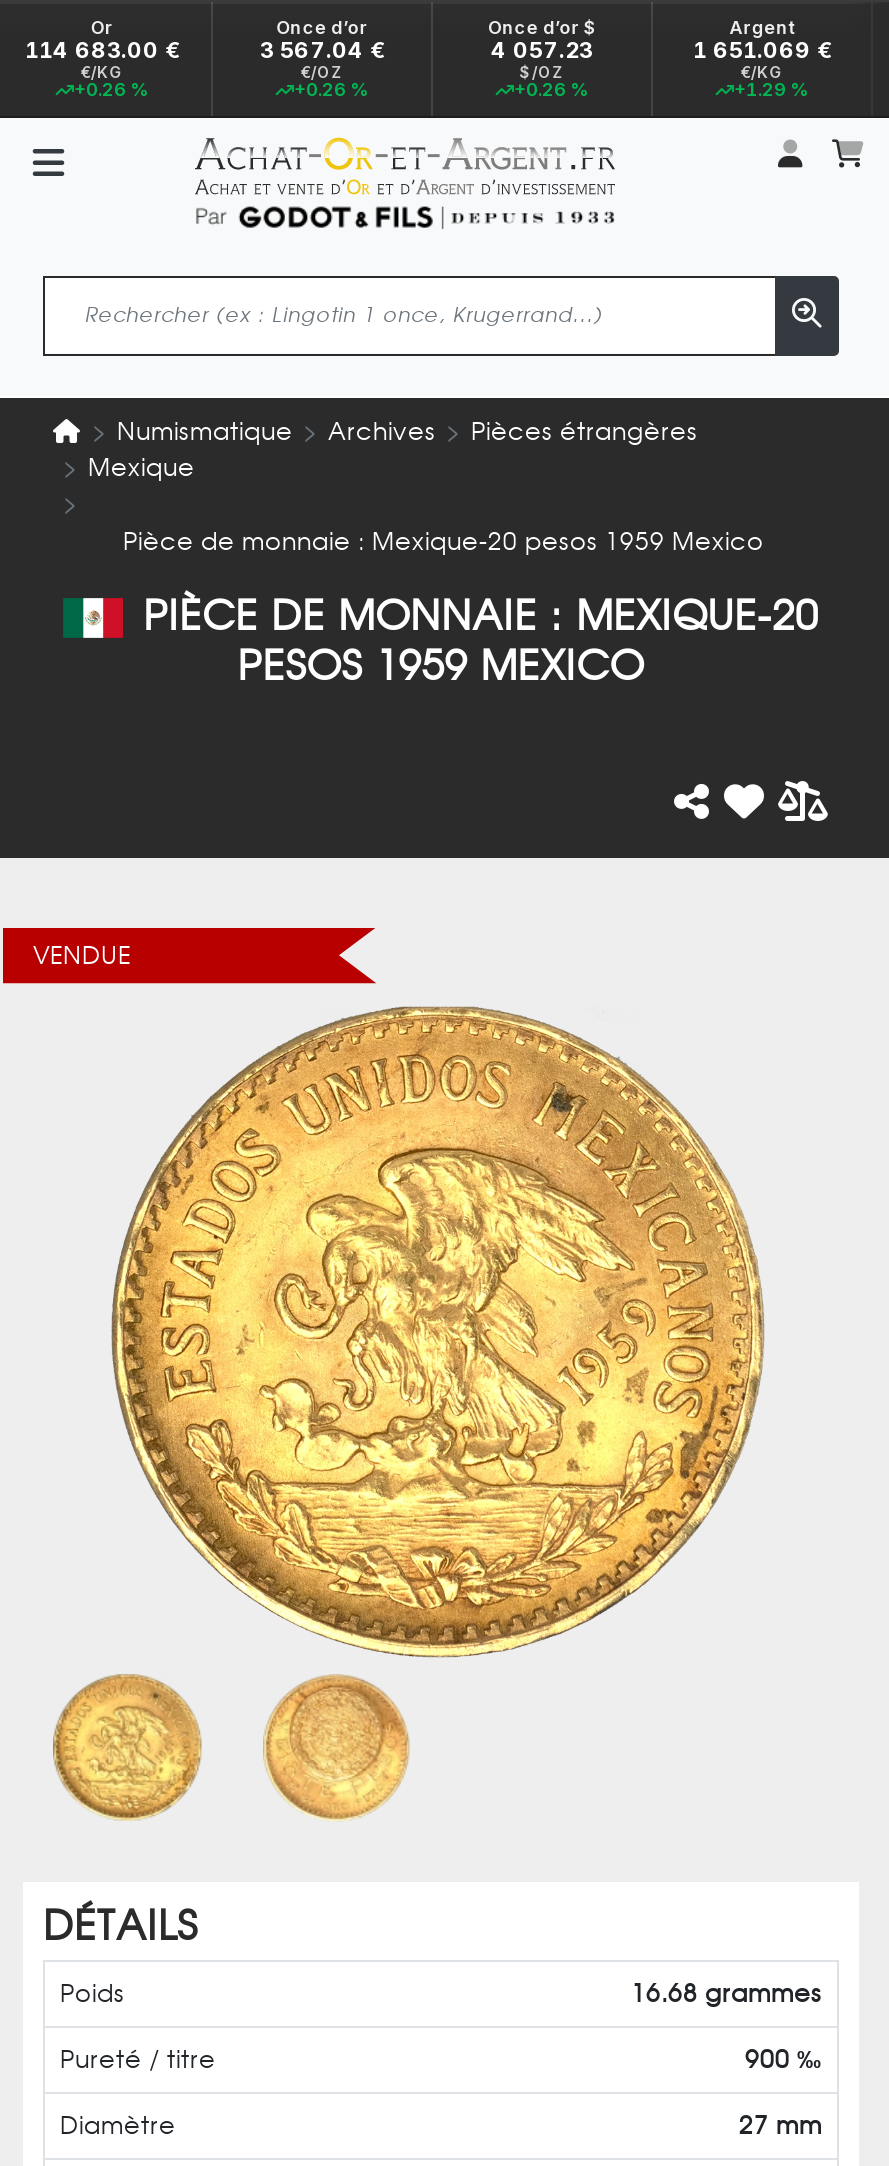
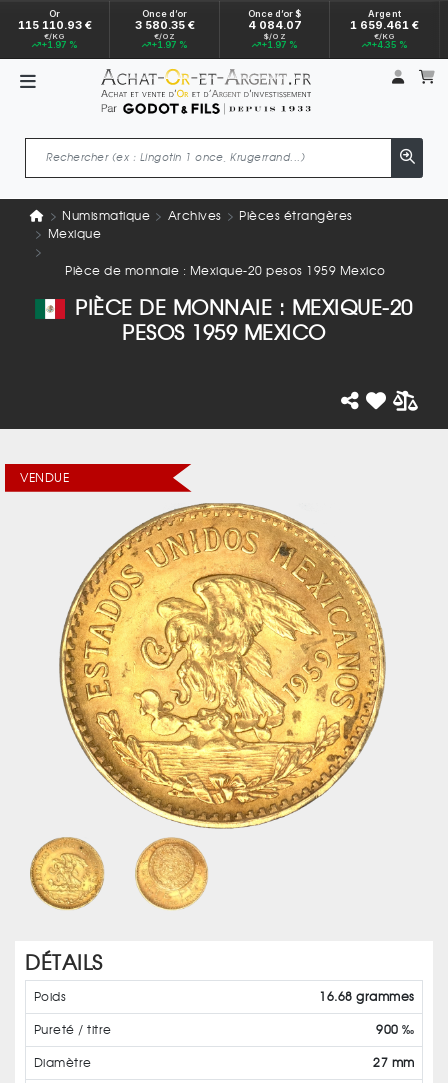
- 114 683.00 €
+ 115 110.93 €

- 3 567.04 €
+ 3 580.35 €

- 4 057.23
+ 4 084.07

- 1 651.069 €
+ 1 659.461 €

- +0.26 %
+ +1.97 %

- +0.26 %
+ +1.97 %

- +0.26 %
+ +1.97 %

- +1.29 %
+ +4.35 %
